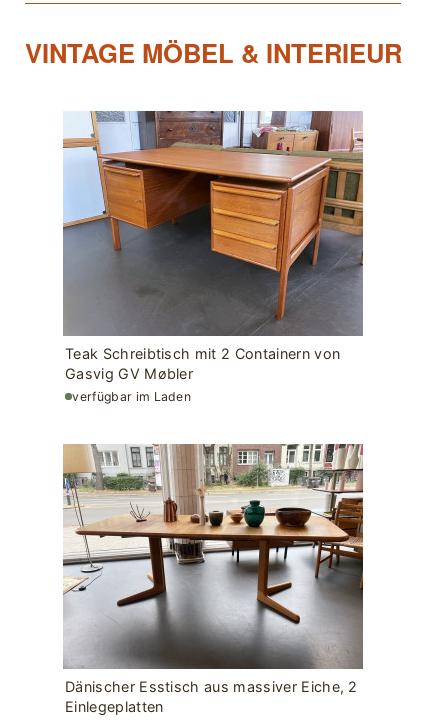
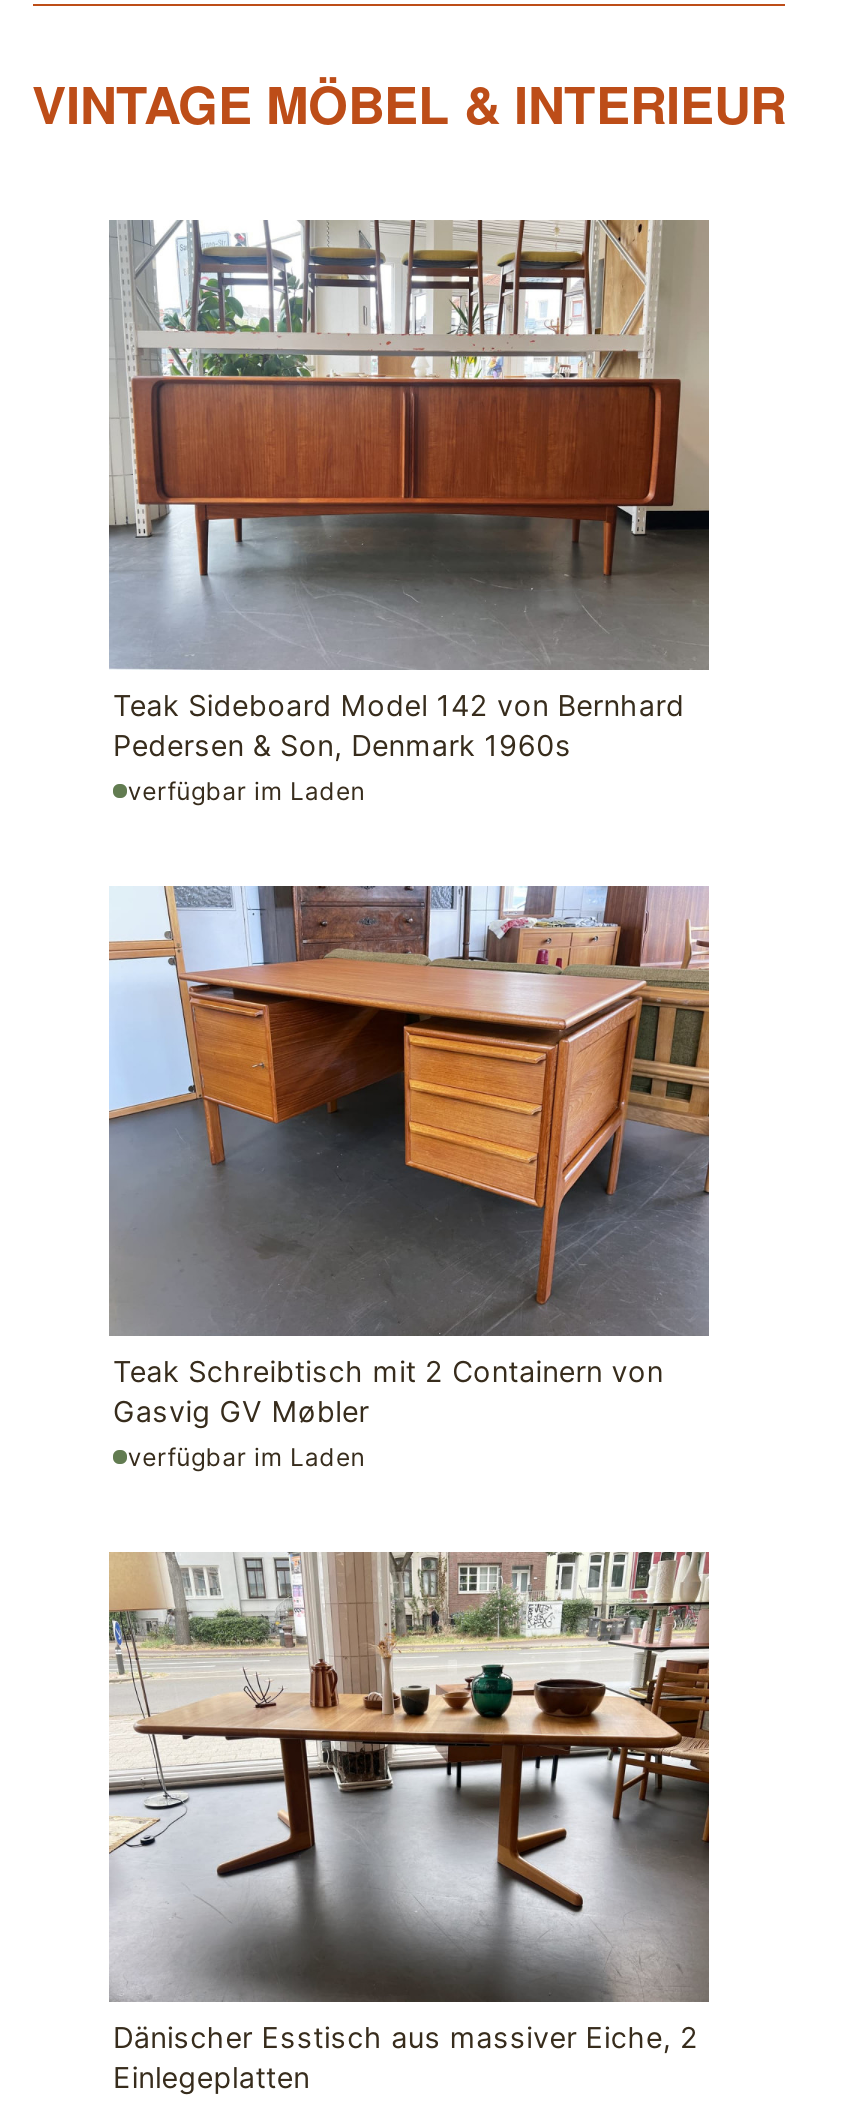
+ [image]
+ Teak Sideboard Model 142 von Bernhard
+ Pedersen & Son, Denmark 1960s
+ verfügbar im Laden
